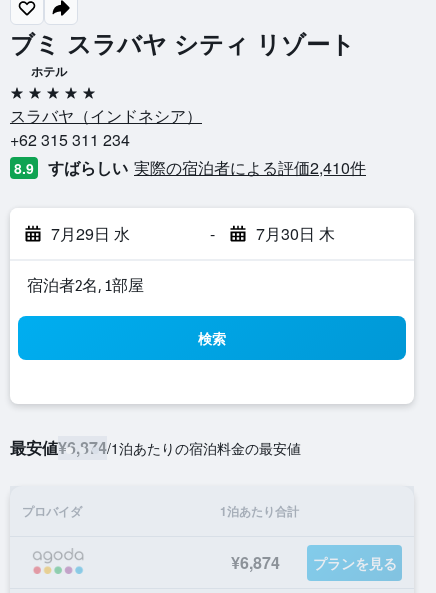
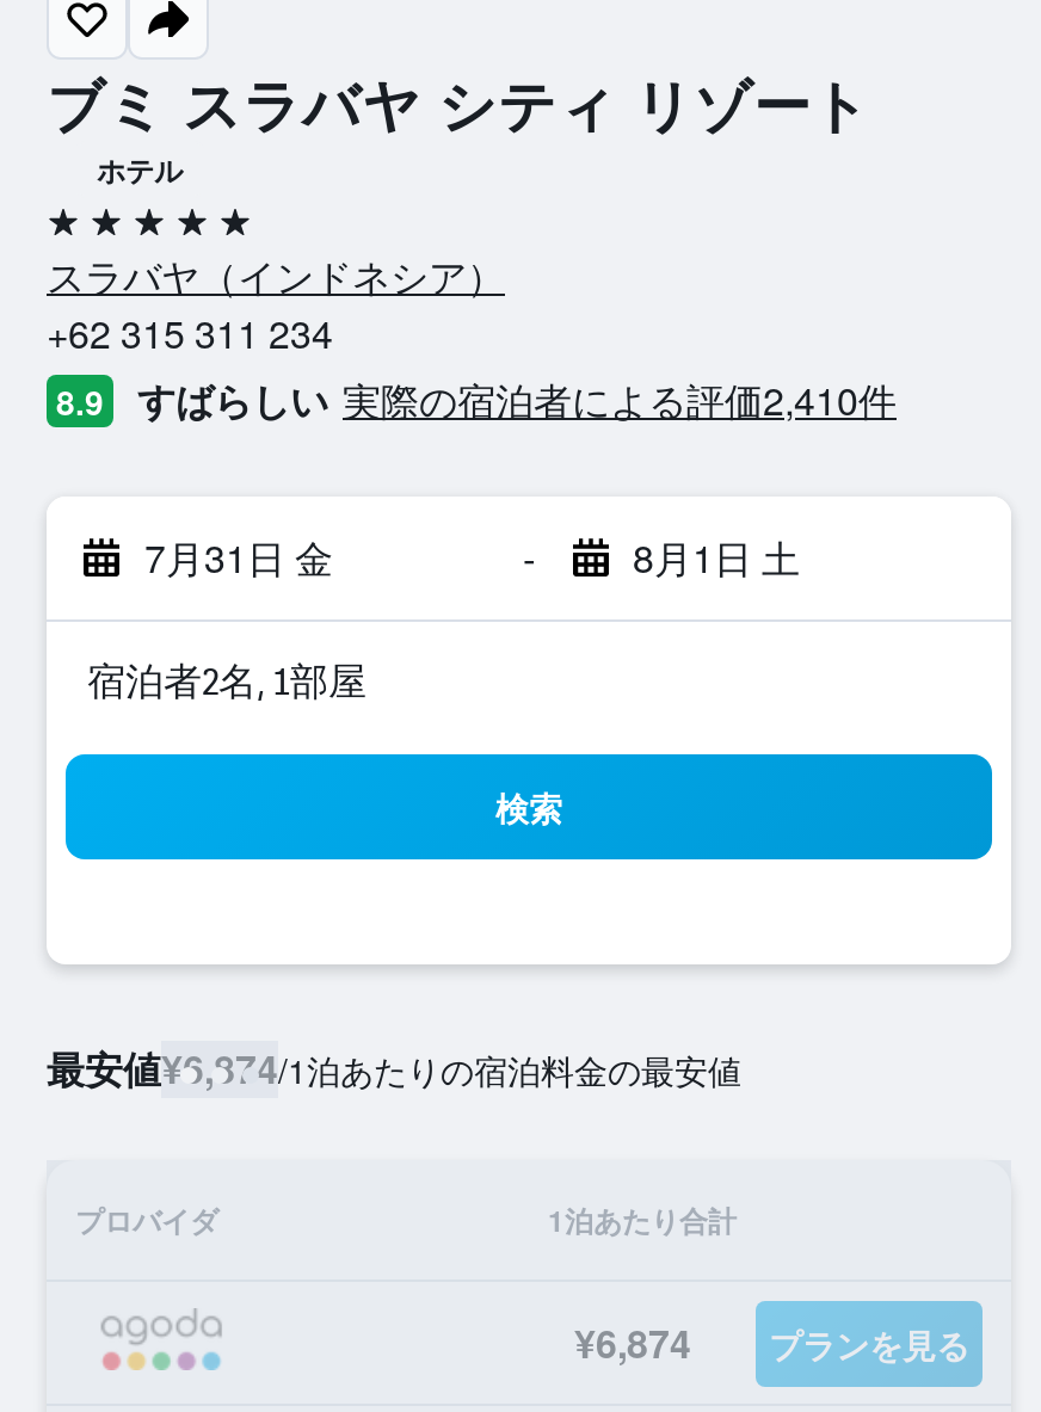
- 7月29日 水
+ 7月31日 金

- 7月30日 木
+ 8月1日 土
